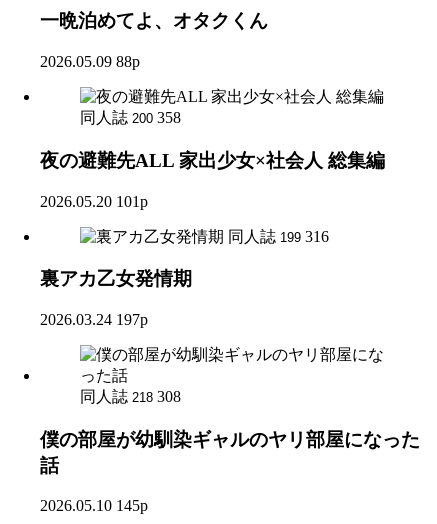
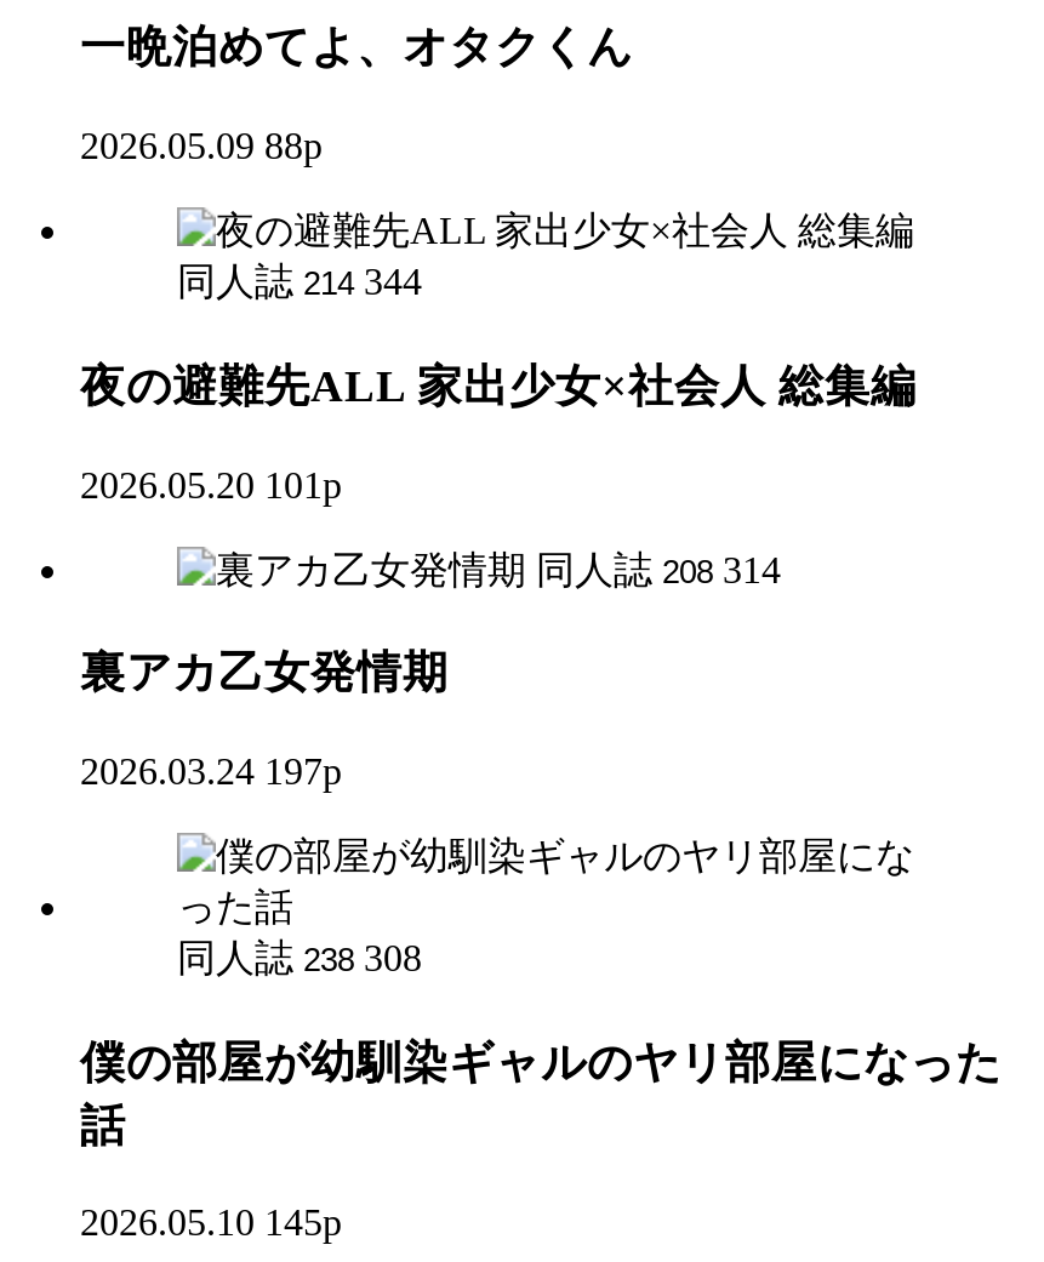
- 同人誌 200 358
+ 同人誌 214 344

- 同人誌 199 316
+ 同人誌 208 314

- 同人誌 218 308
+ 同人誌 238 308
